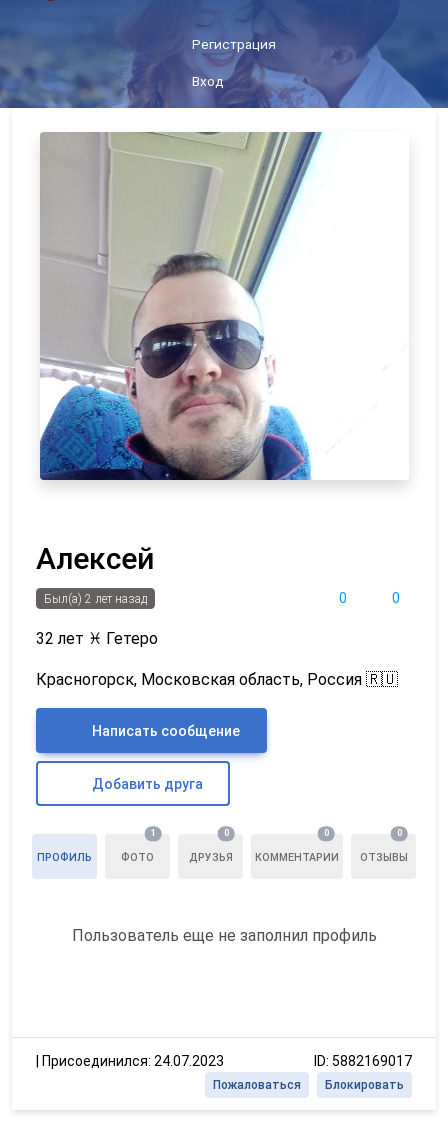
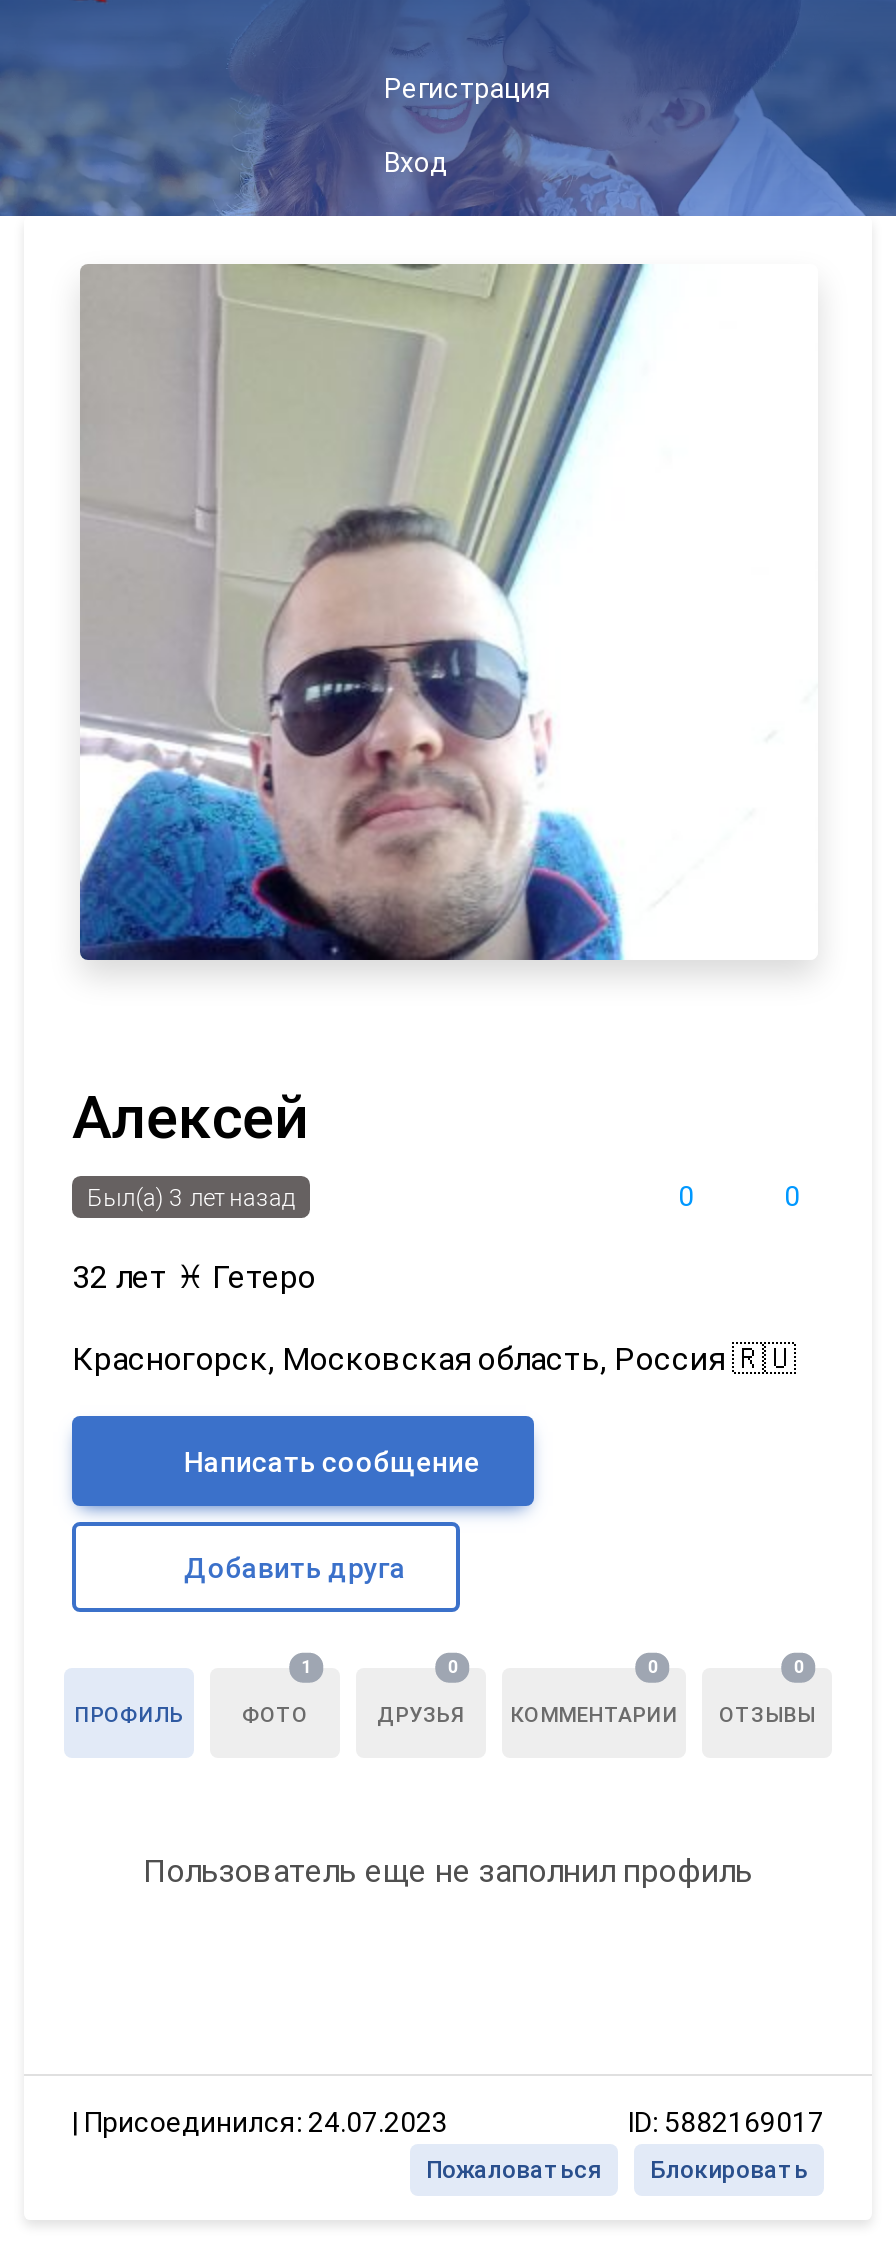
- Был(а) 2 лет назад
+ Был(а) 3 лет назад
